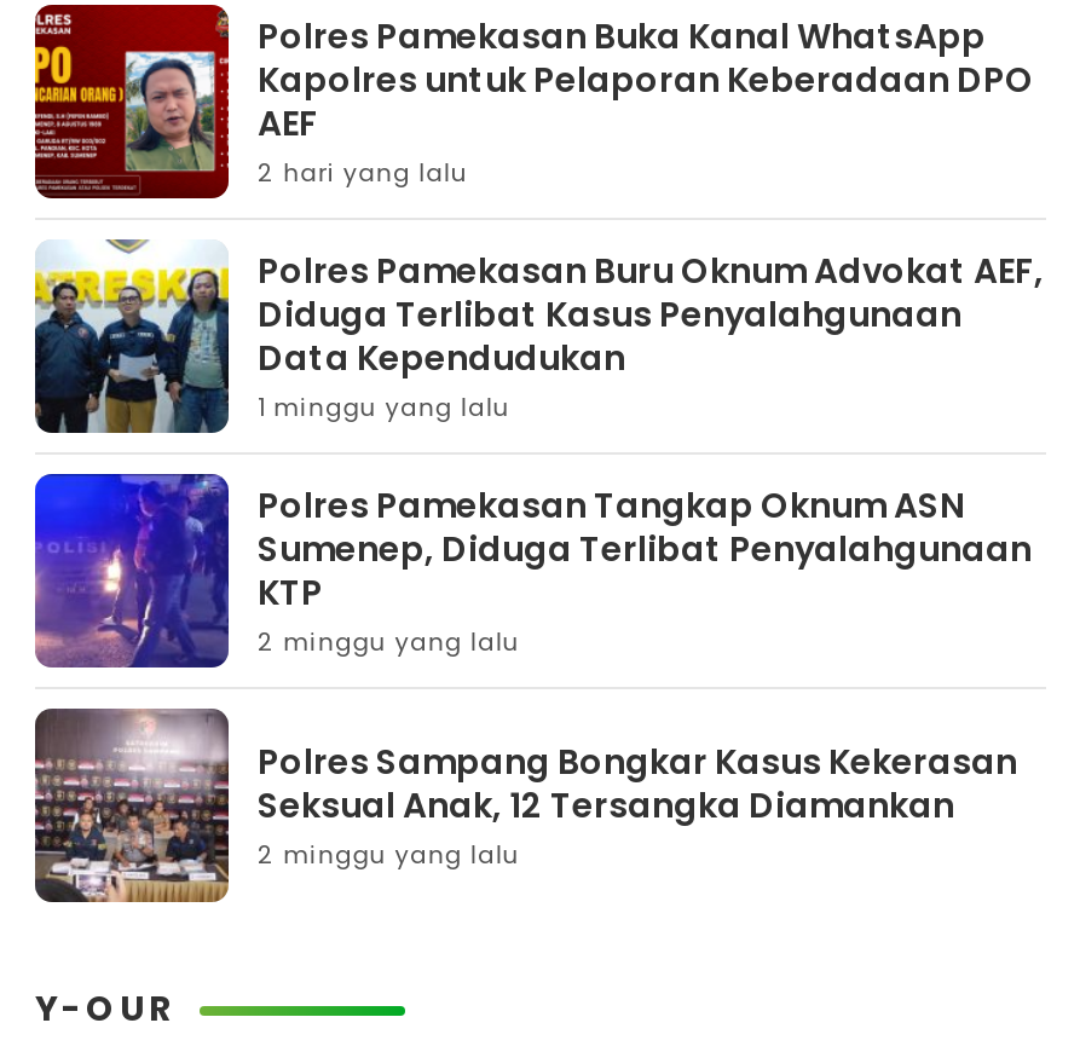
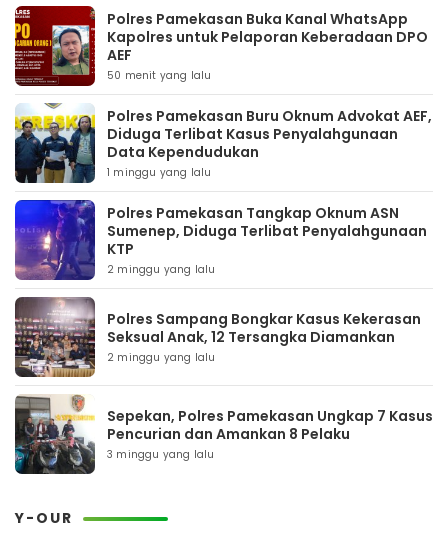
- 2 hari yang lalu
+ 50 menit yang lalu

+ [image]
+ Sepekan, Polres Pamekasan Ungkap 7 Kasus
+ Pencurian dan Amankan 8 Pelaku
+ 3 minggu yang lalu
